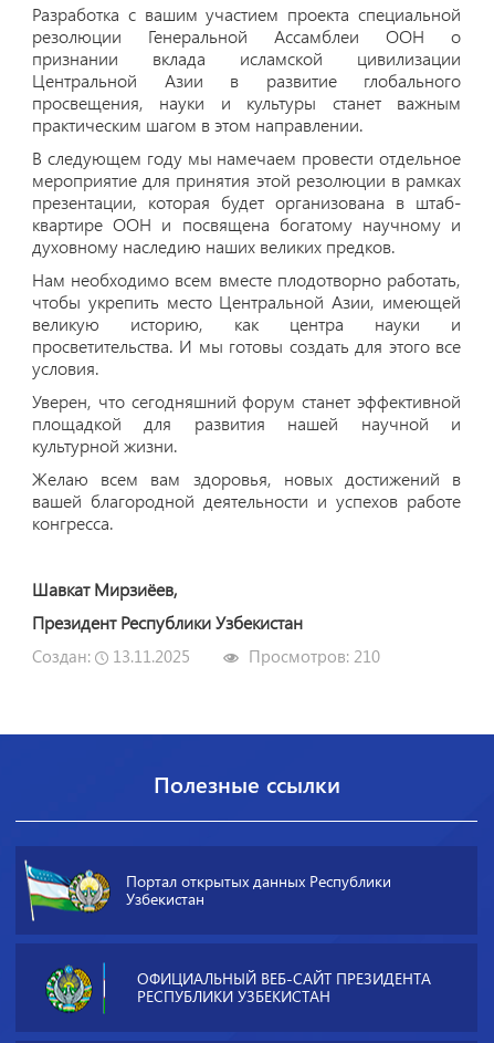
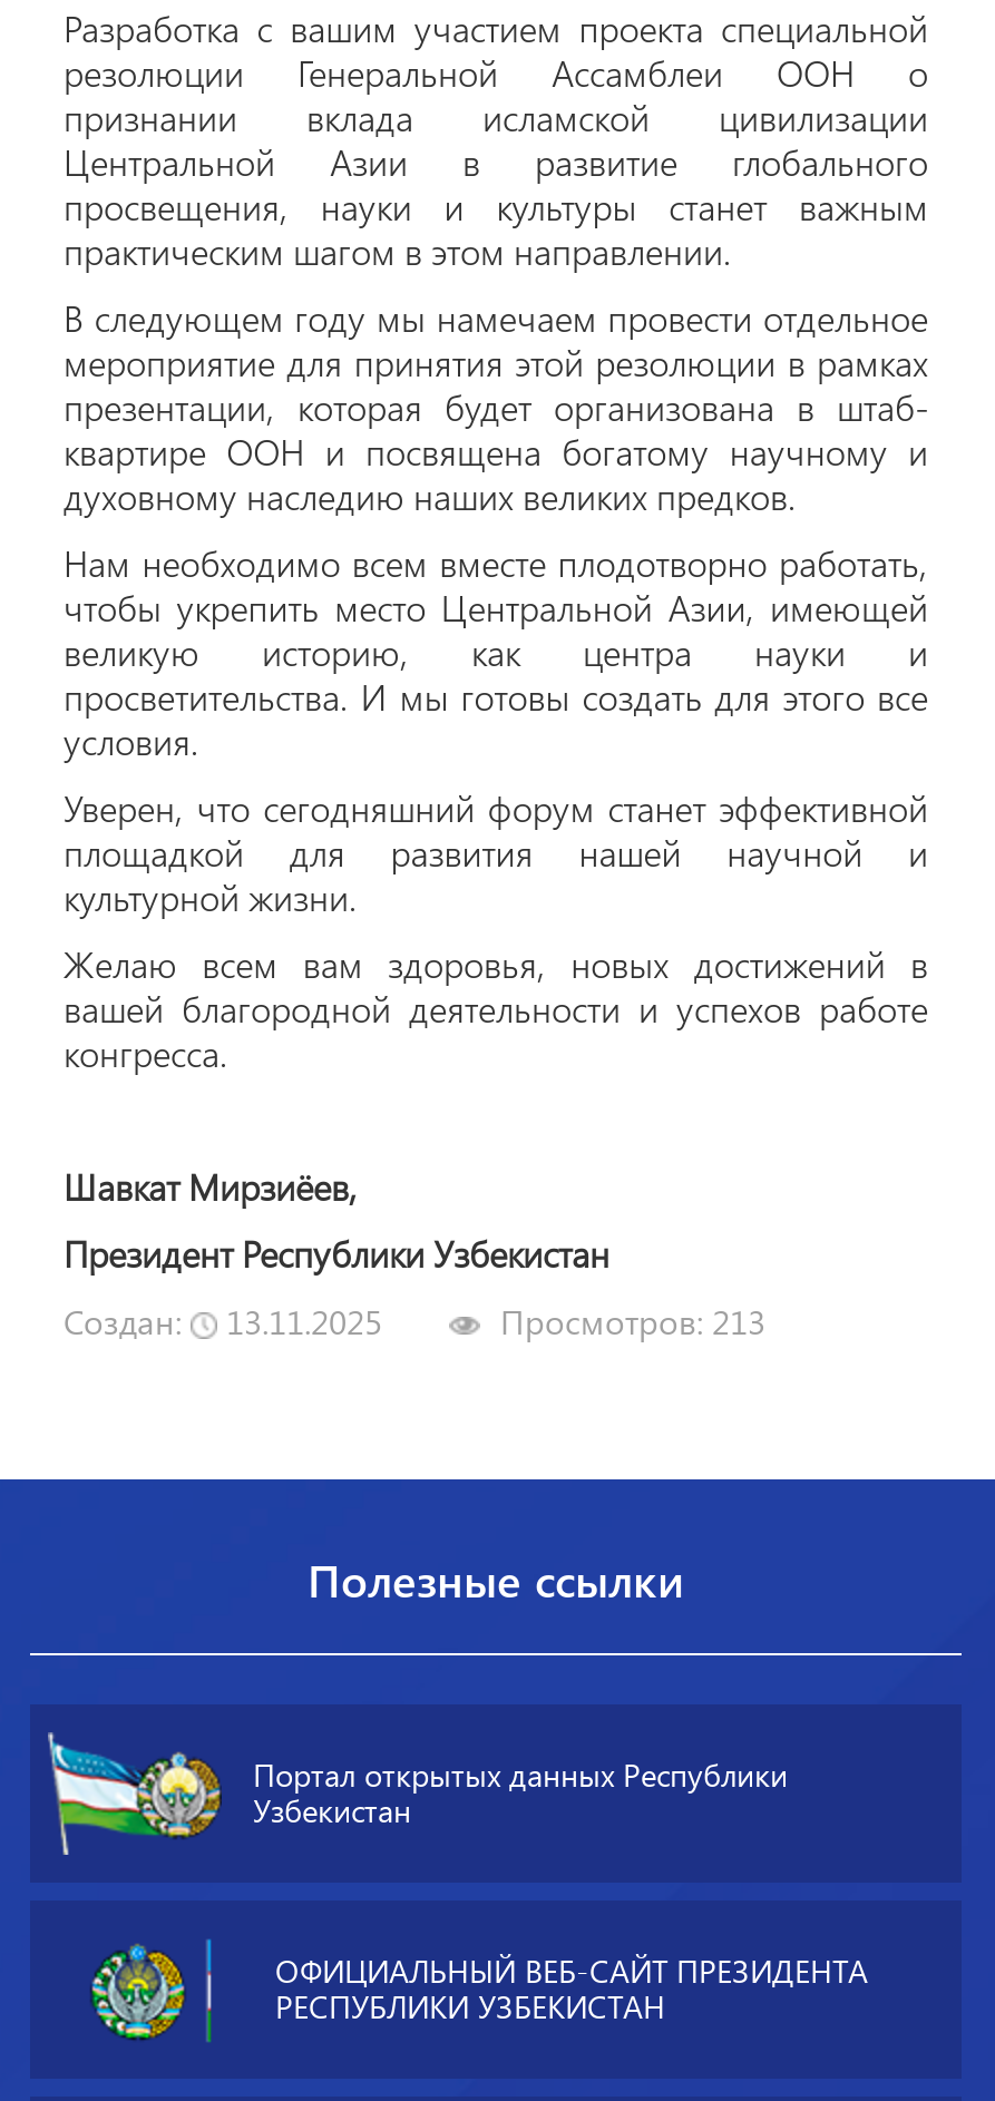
- Просмотров: 210
+ Просмотров: 213
